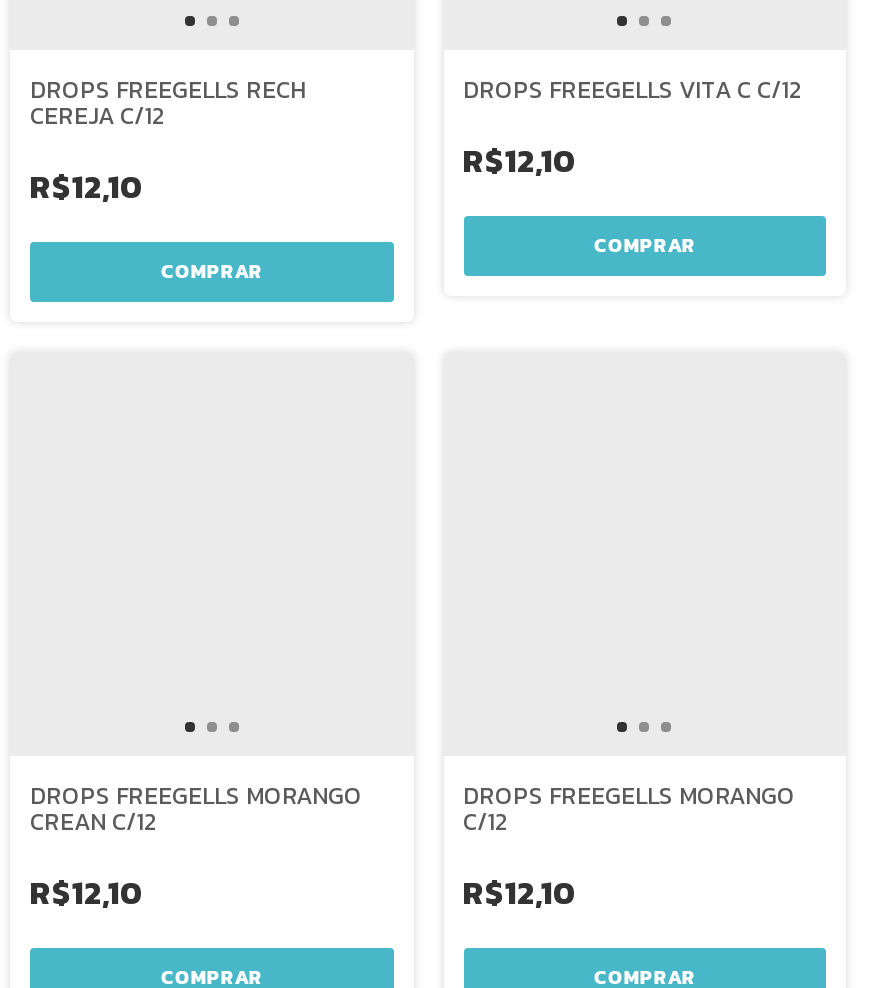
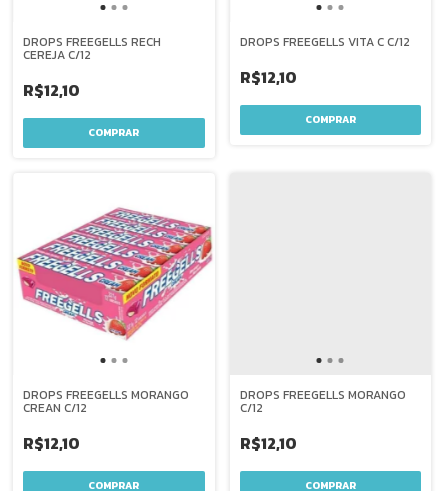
+ [image]
